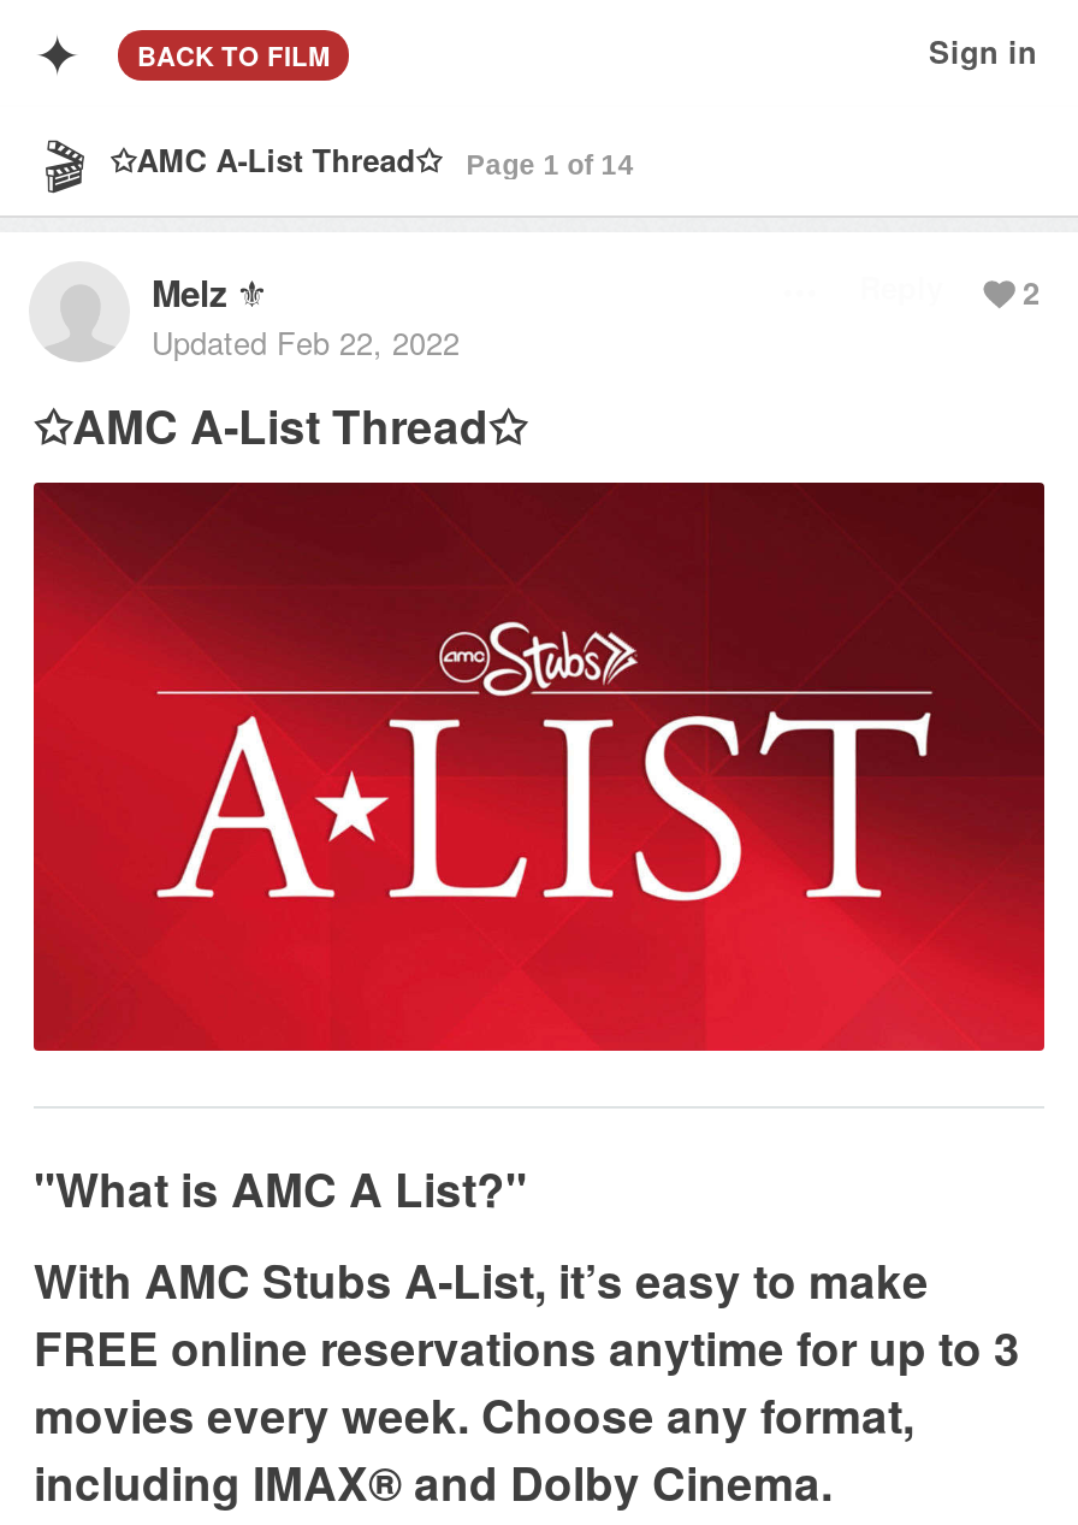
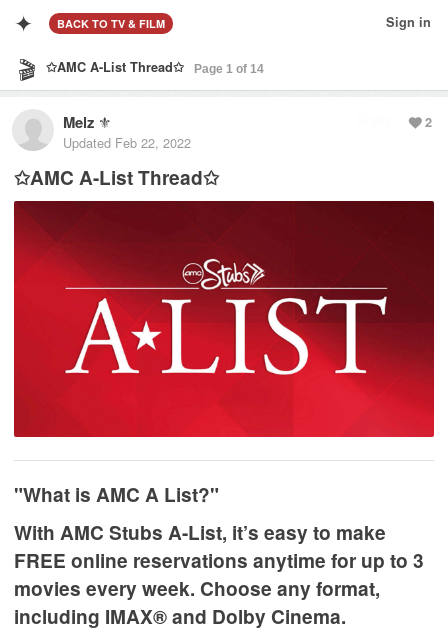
- BACK TO FILM
+ BACK TO TV & FILM
